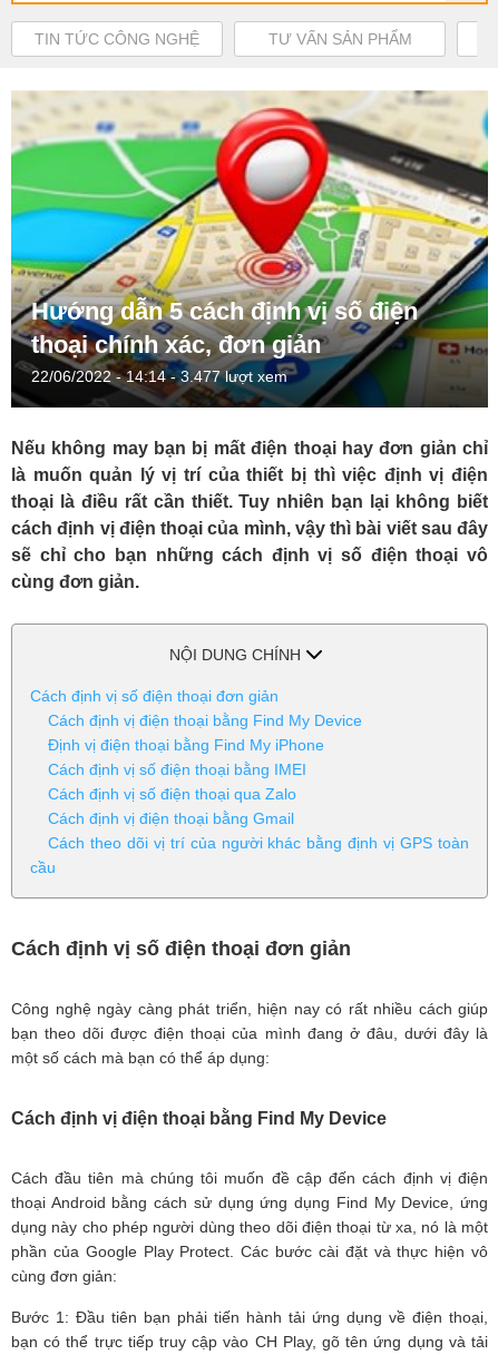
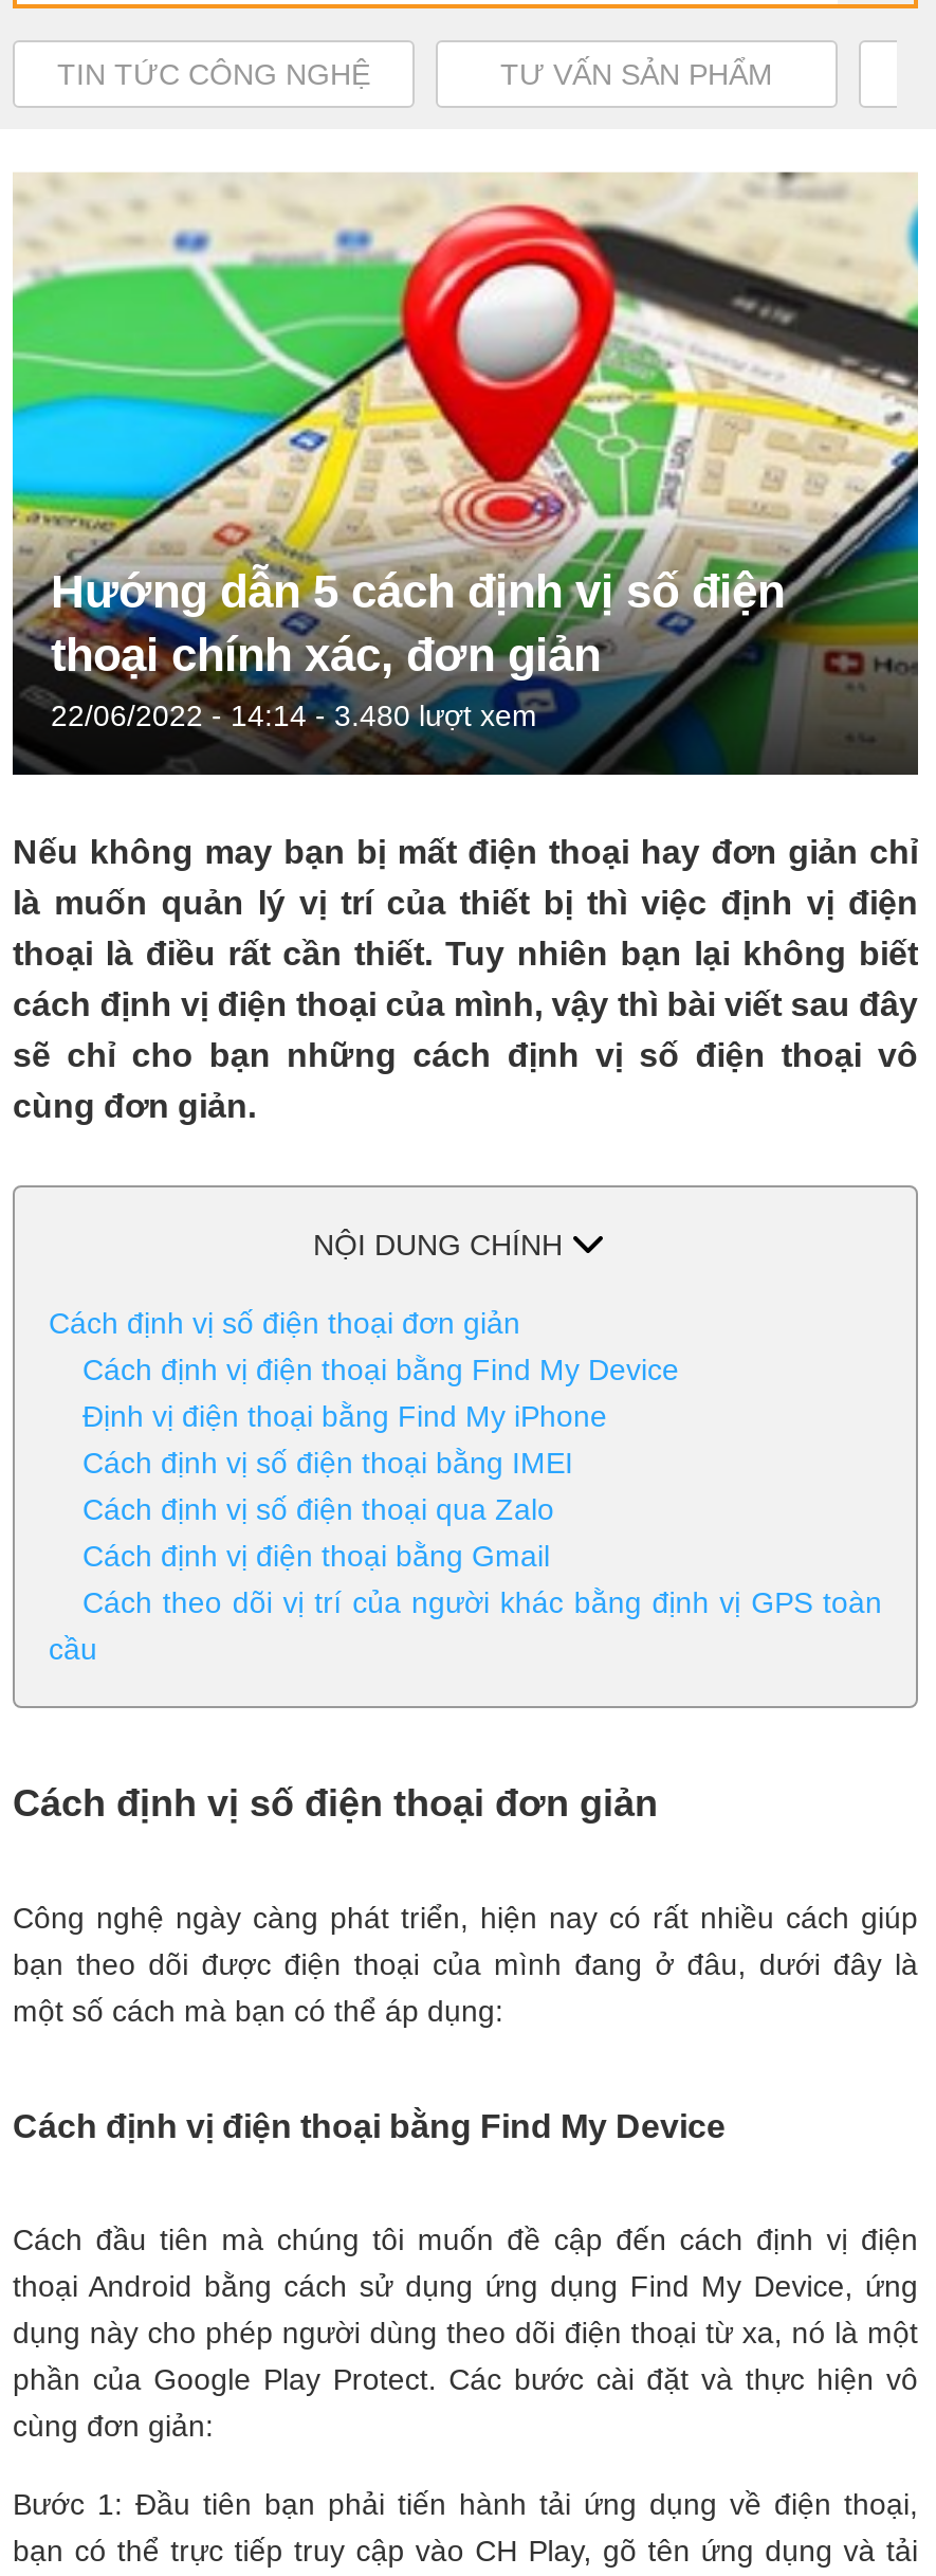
- 22/06/2022 - 14:14 - 3.477 lượt xem
+ 22/06/2022 - 14:14 - 3.480 lượt xem
